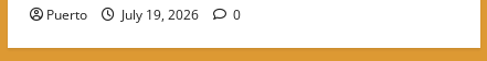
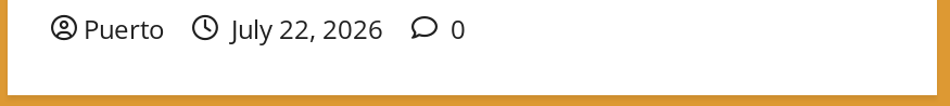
- Puerto July 19, 2026 0
+ Puerto July 22, 2026 0
